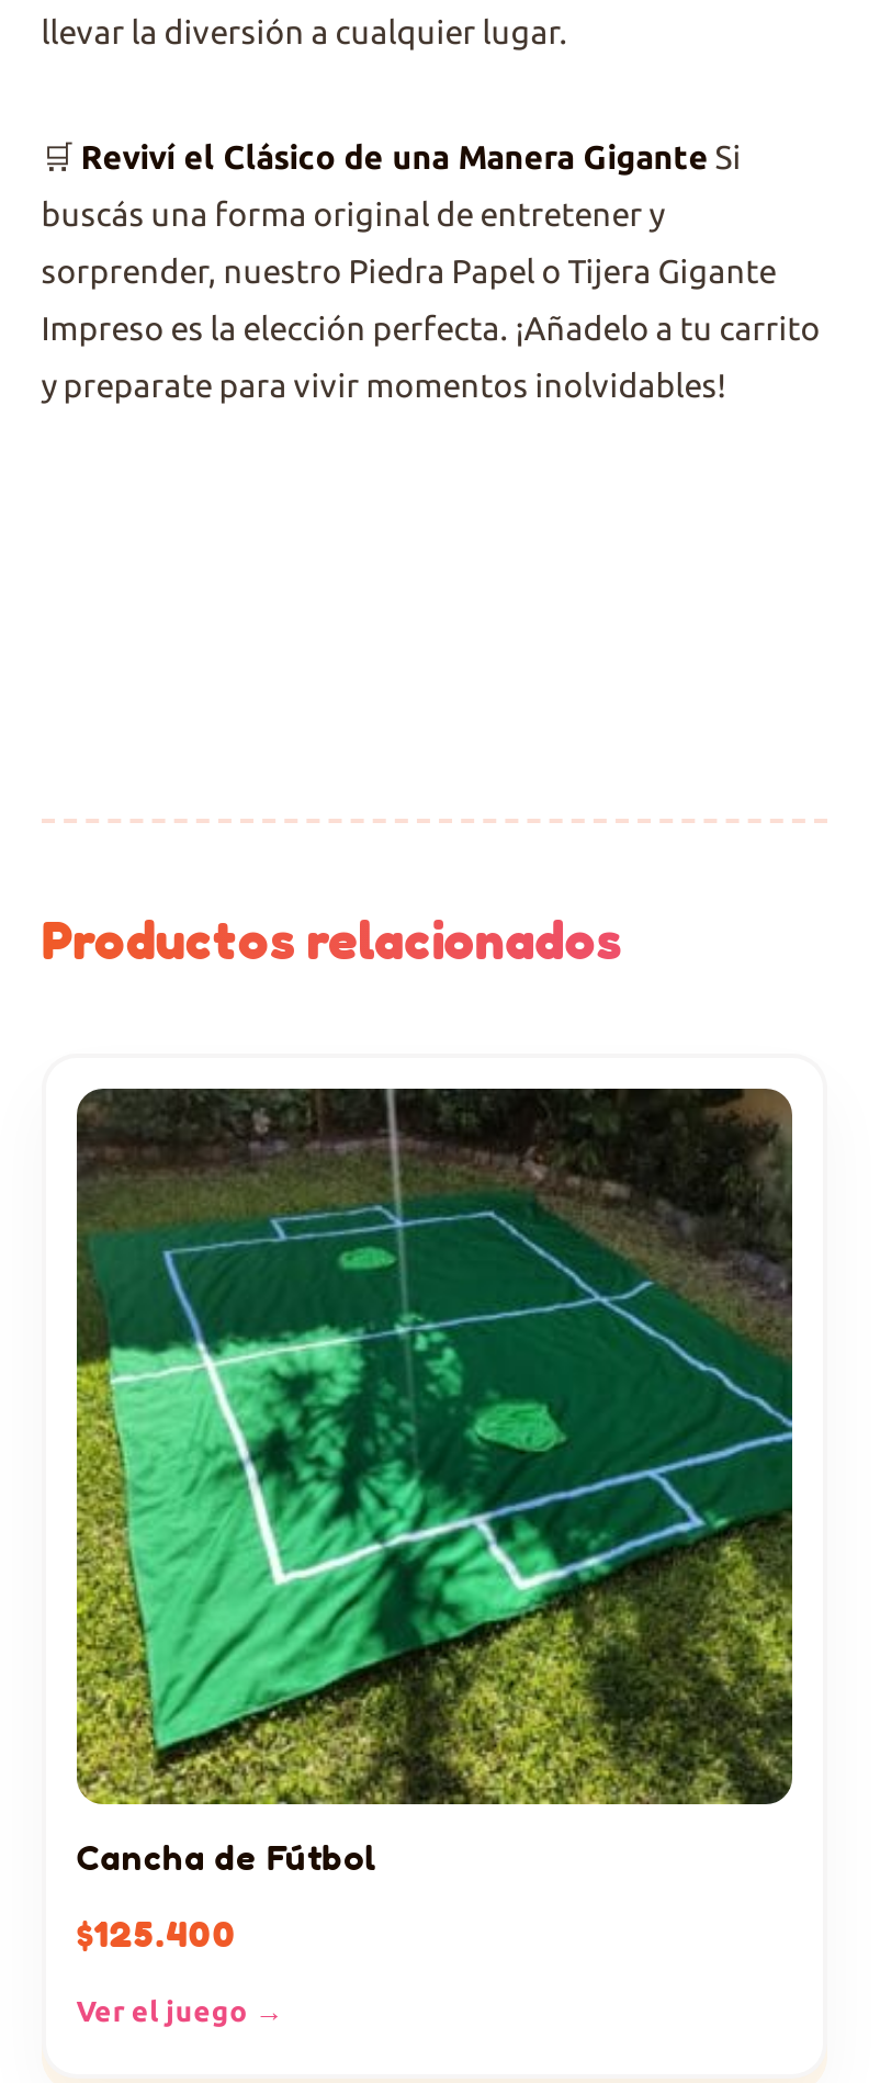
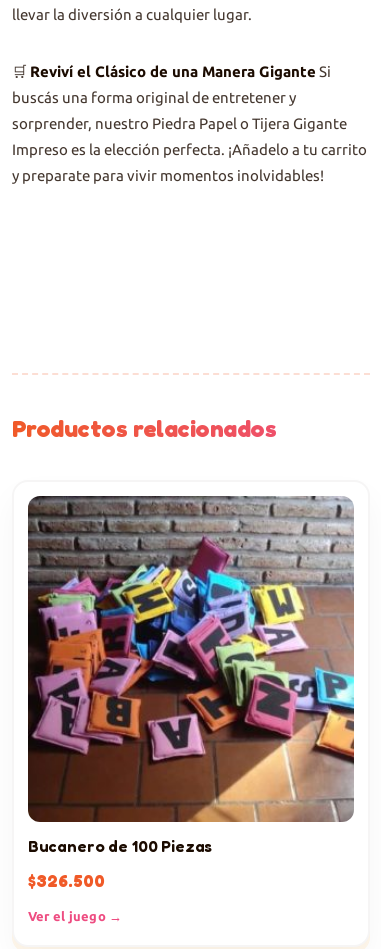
- [image]
- Cancha de Fútbol
+ [image]
+ Bucanero de 100 Piezas

- $125.400
+ $326.500
